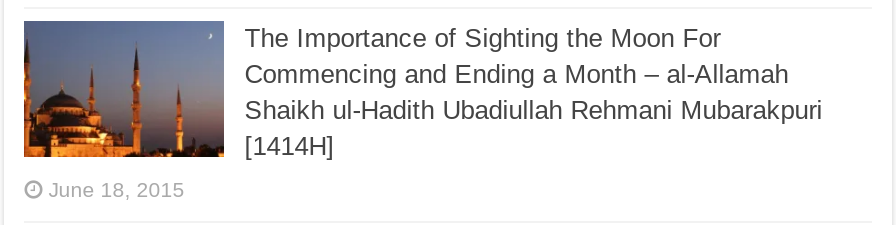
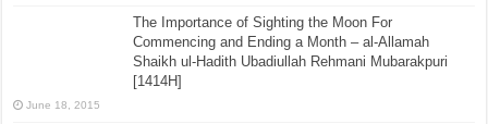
- [image]
